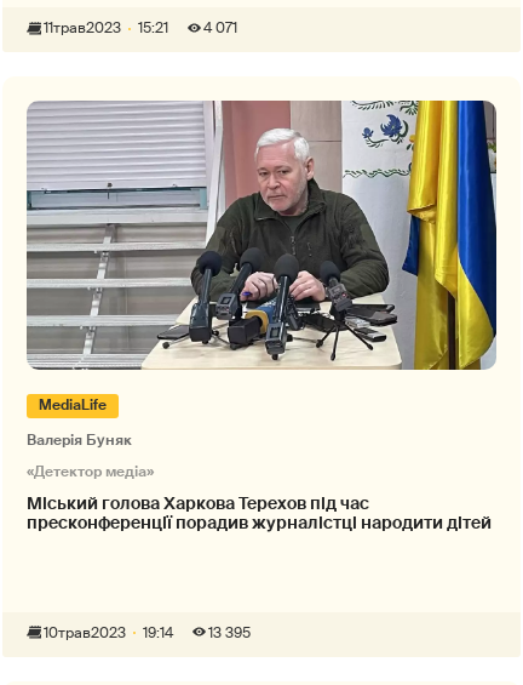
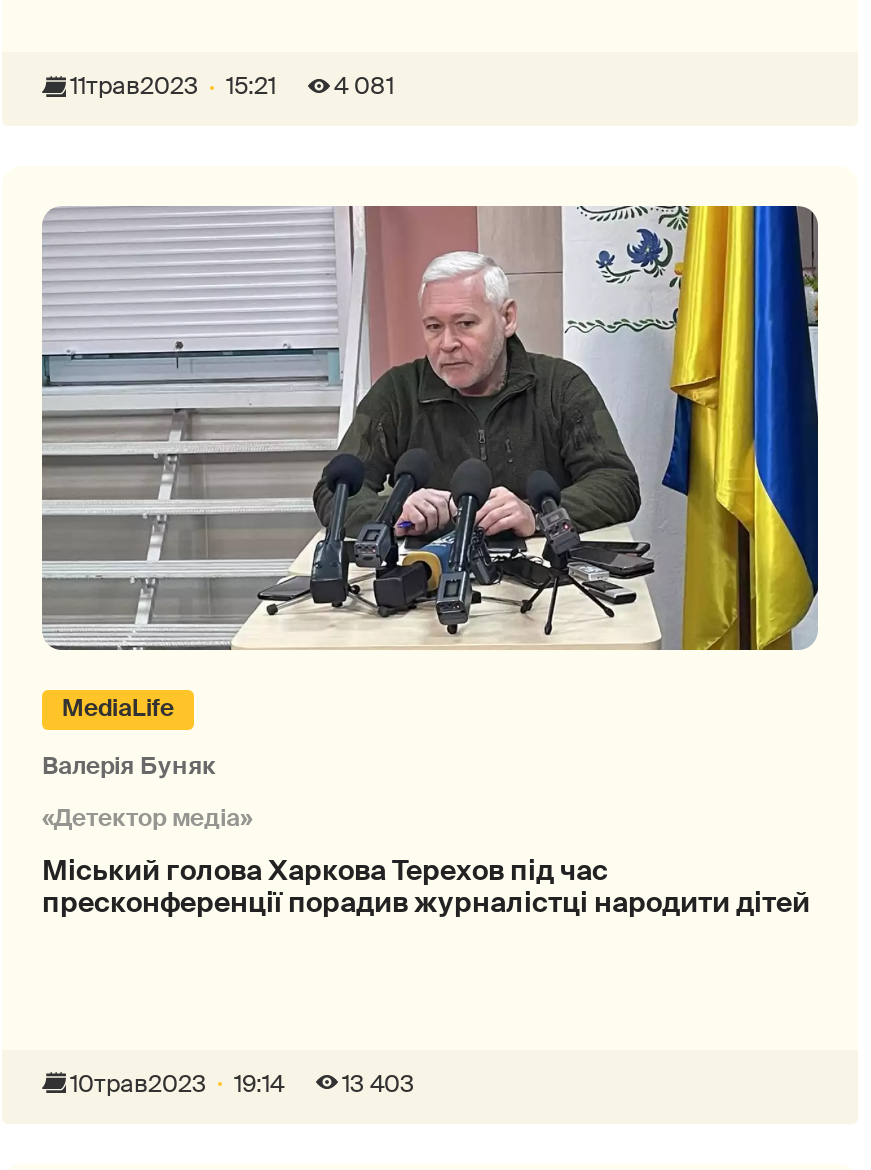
- 4 071
+ 4 081

- 10трав2023 19:14 13 395
+ 10трав2023 19:14 13 403
